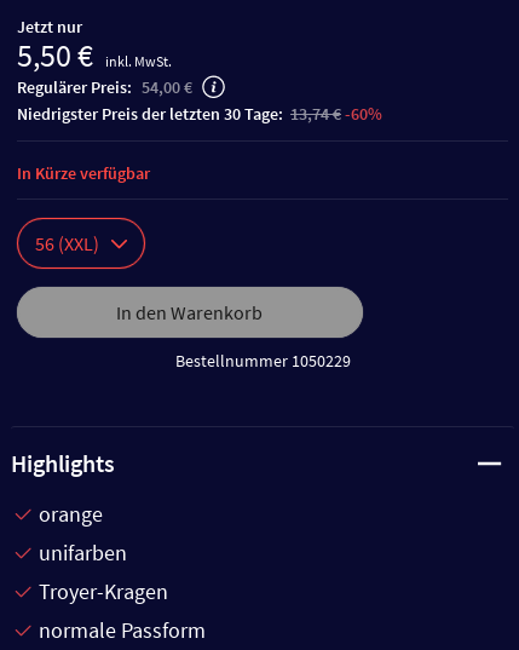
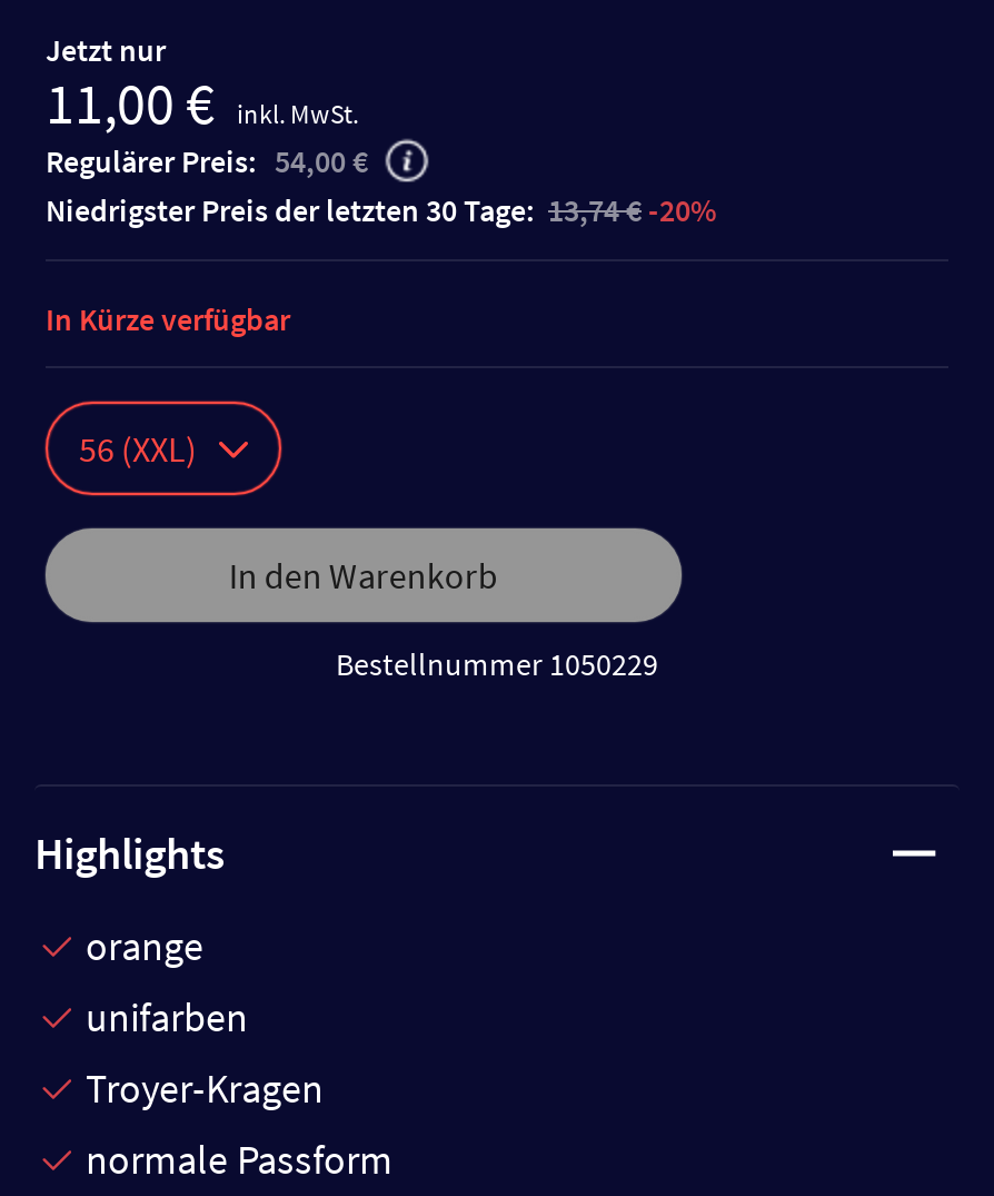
- 5,50 € inkl. MwSt.
+ 11,00 € inkl. MwSt.

- niedrigster Preis der letzten 30 Tage: 13,74 € -60%
+ niedrigster Preis der letzten 30 Tage: 13,74 € -20%
